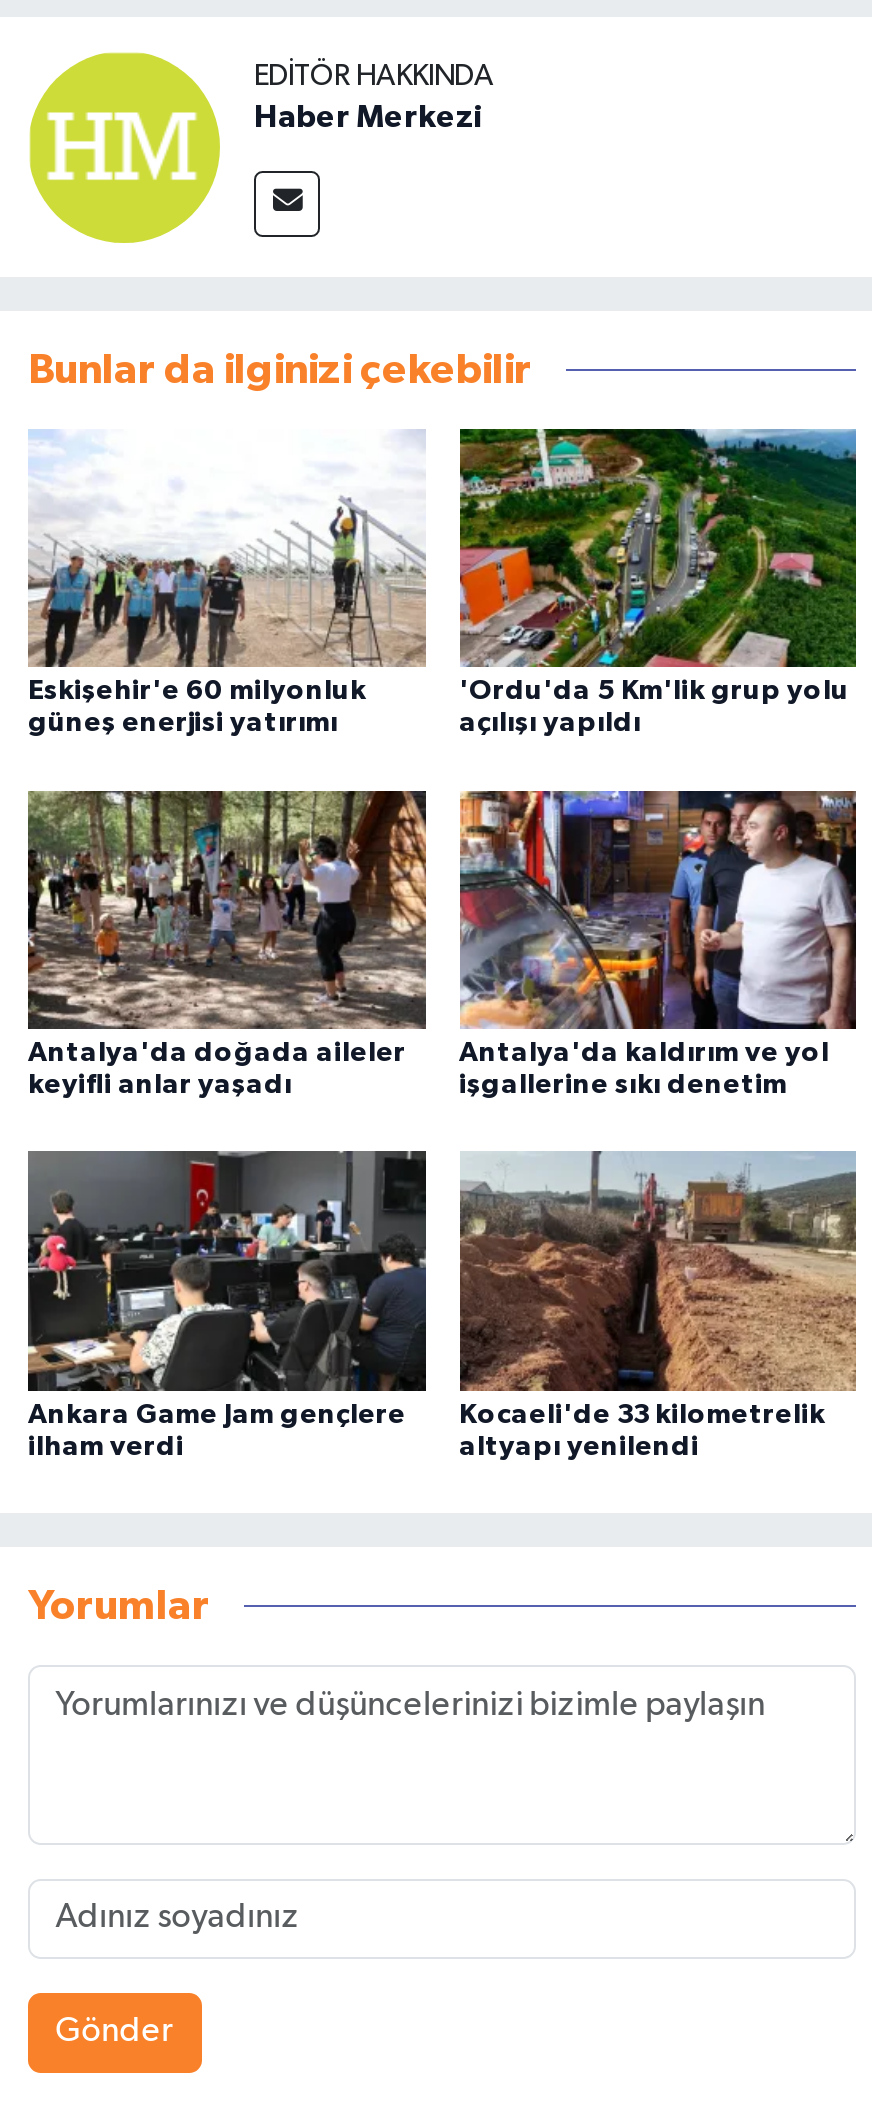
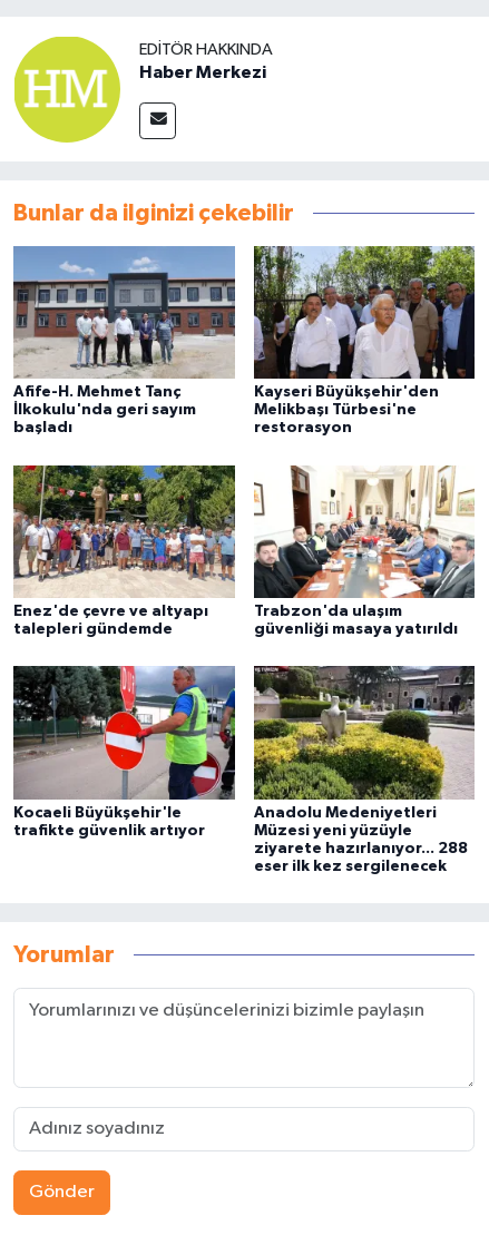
- [image]
- Eskişehir'e 60 milyonluk
- güneş enerjisi yatırımı
+ [image]
+ Afife-H. Mehmet Tanç
+ İlkokulu'nda geri sayım
+ başladı

- [image]
- 'Ordu'da 5 Km'lik grup yolu
- açılışı yapıldı
+ [image]
+ Kayseri Büyükşehir'den
+ Melikbaşı Türbesi'ne
+ restorasyon

- [image]
- Antalya'da doğada aileler
- keyifli anlar yaşadı
+ [image]
+ Enez'de çevre ve altyapı
+ talepleri gündemde

- [image]
- Antalya'da kaldırım ve yol
- işgallerine sıkı denetim
+ [image]
+ Trabzon'da ulaşım
+ güvenliği masaya yatırıldı

- [image]
- Ankara Game Jam gençlere
- ilham verdi
+ [image]
+ Kocaeli Büyükşehir'le
+ trafikte güvenlik artıyor

- [image]
- Kocaeli'de 33 kilometrelik
- altyapı yenilendi
+ [image]
+ Anadolu Medeniyetleri
+ Müzesi yeni yüzüyle
+ ziyarete hazırlanıyor... 288
+ eser ilk kez sergilenecek
